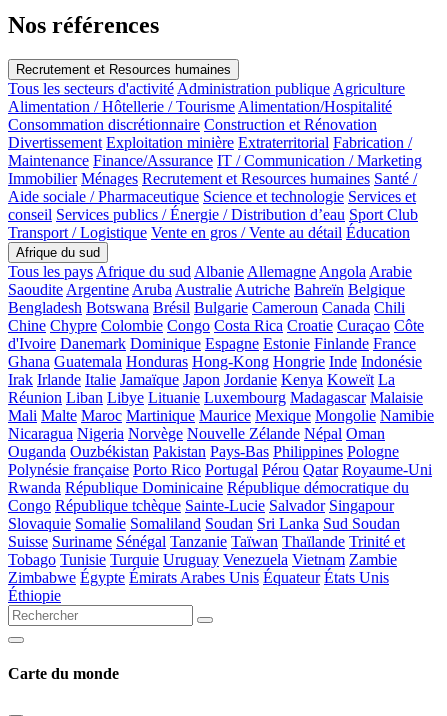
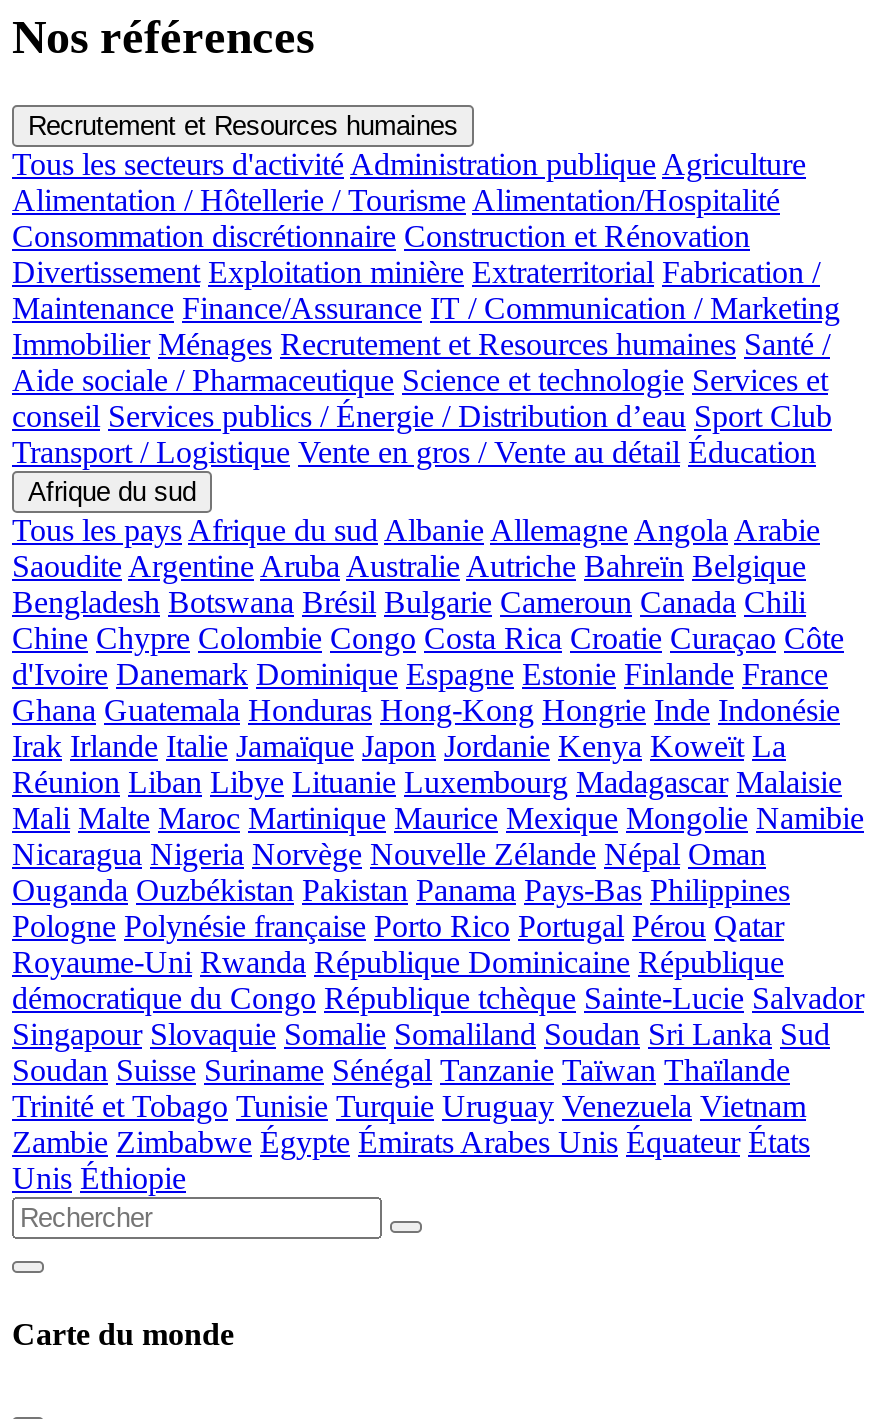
- Ouganda Ouzbékistan Pakistan Pays-Bas Philippines Pologne
- Polynésie française Porto Rico Portugal Pérou Qatar Royaume-Uni
- Rwanda République Dominicaine République démocratique du
- Congo République tchèque Sainte-Lucie Salvador Singapour
- Slovaquie Somalie Somaliland Soudan Sri Lanka Sud Soudan
- Suisse Suriname Sénégal Tanzanie Taïwan Thaïlande Trinité et
- Tobago Tunisie Turquie Uruguay Venezuela Vietnam Zambie
- Zimbabwe Égypte Émirats Arabes Unis Équateur États Unis
- Éthiopie
+ Ouganda Ouzbékistan Pakistan Panama Pays-Bas Philippines
+ Pologne Polynésie française Porto Rico Portugal Pérou Qatar
+ Royaume-Uni Rwanda République Dominicaine République
+ démocratique du Congo République tchèque Sainte-Lucie Salvador
+ Singapour Slovaquie Somalie Somaliland Soudan Sri Lanka Sud
+ Soudan Suisse Suriname Sénégal Tanzanie Taïwan Thaïlande
+ Trinité et Tobago Tunisie Turquie Uruguay Venezuela Vietnam
+ Zambie Zimbabwe Égypte Émirats Arabes Unis Équateur États
+ Unis Éthiopie
